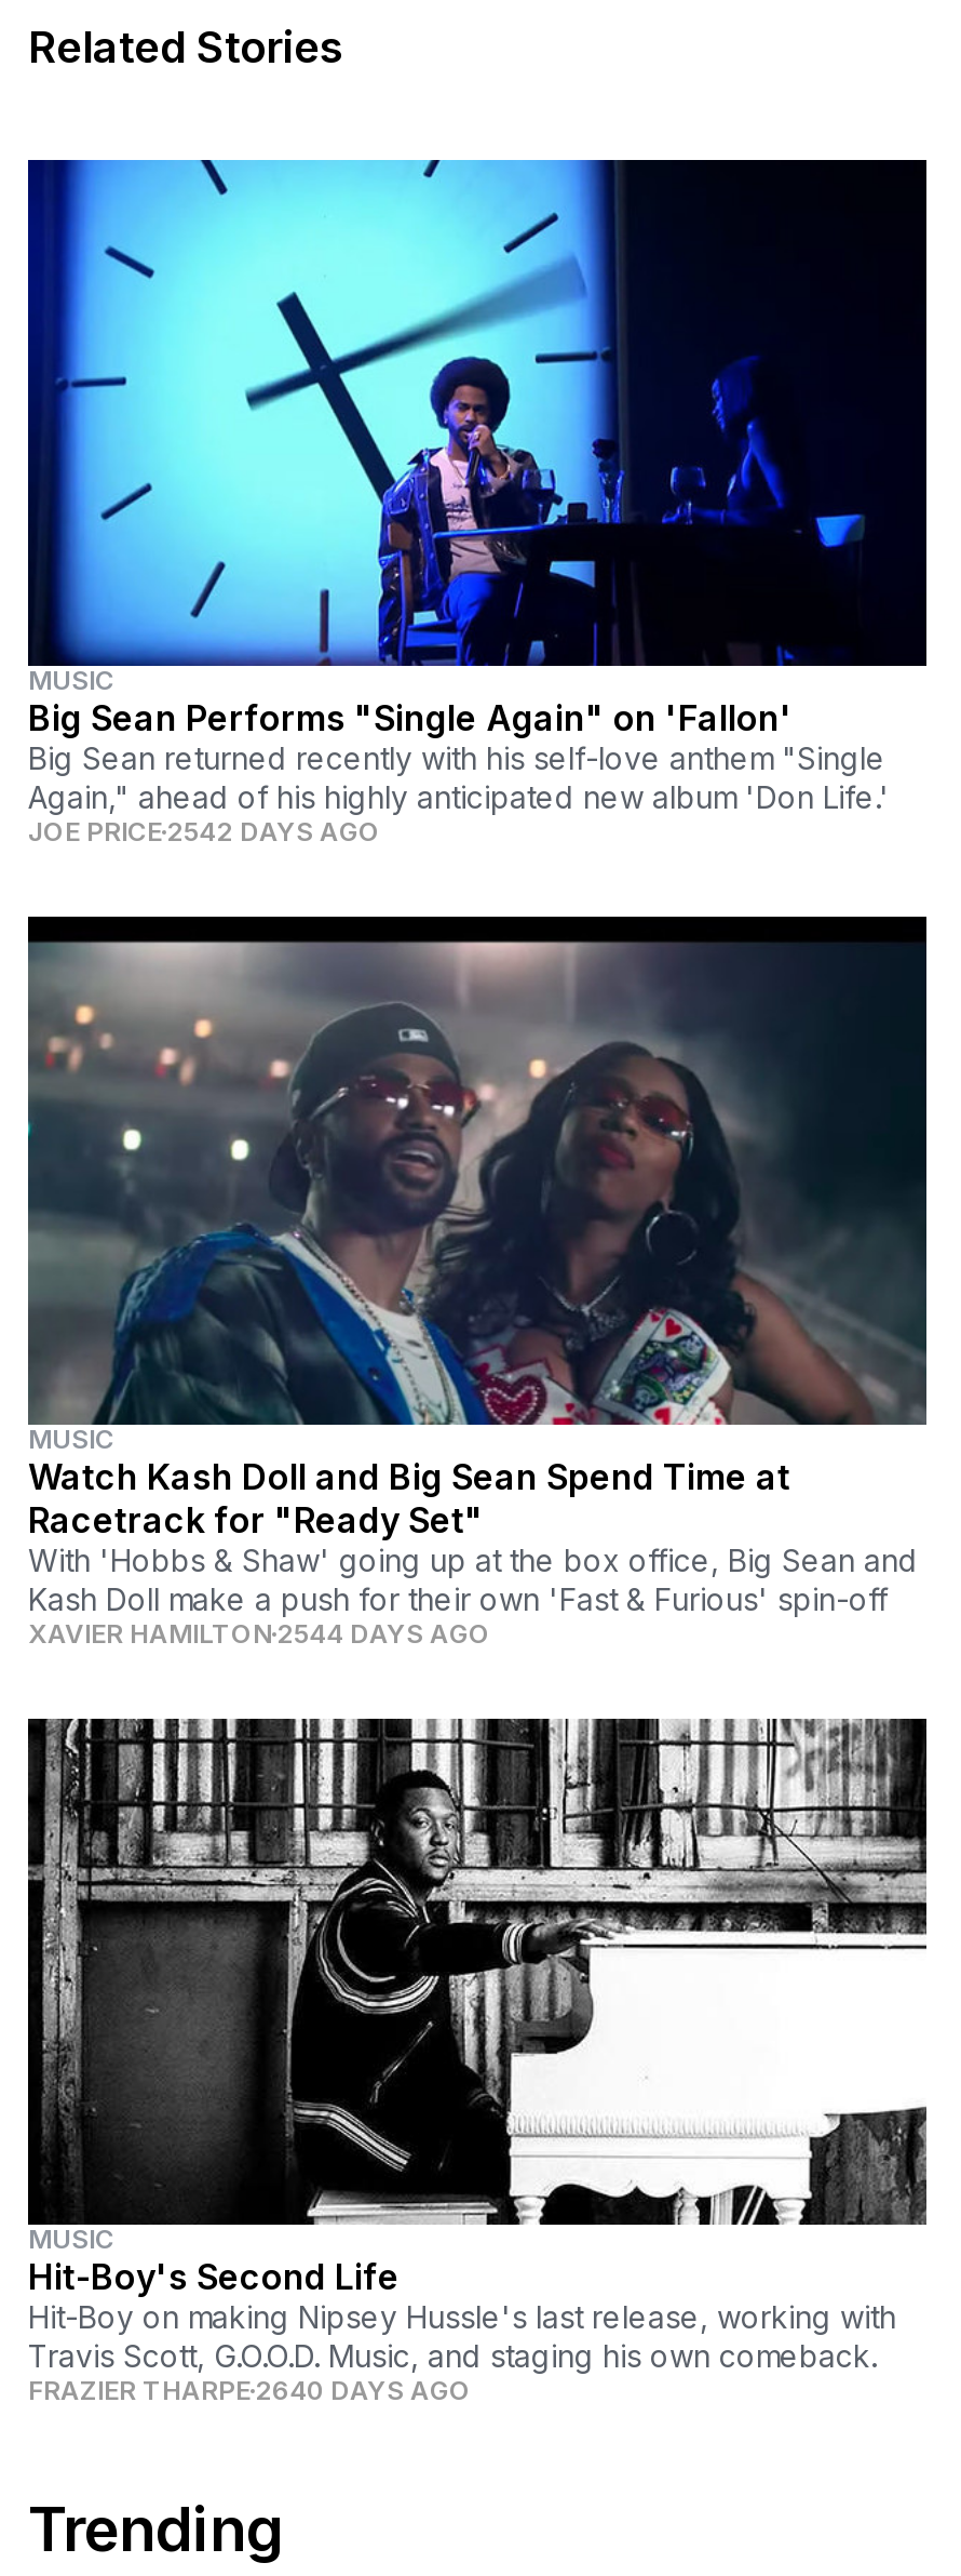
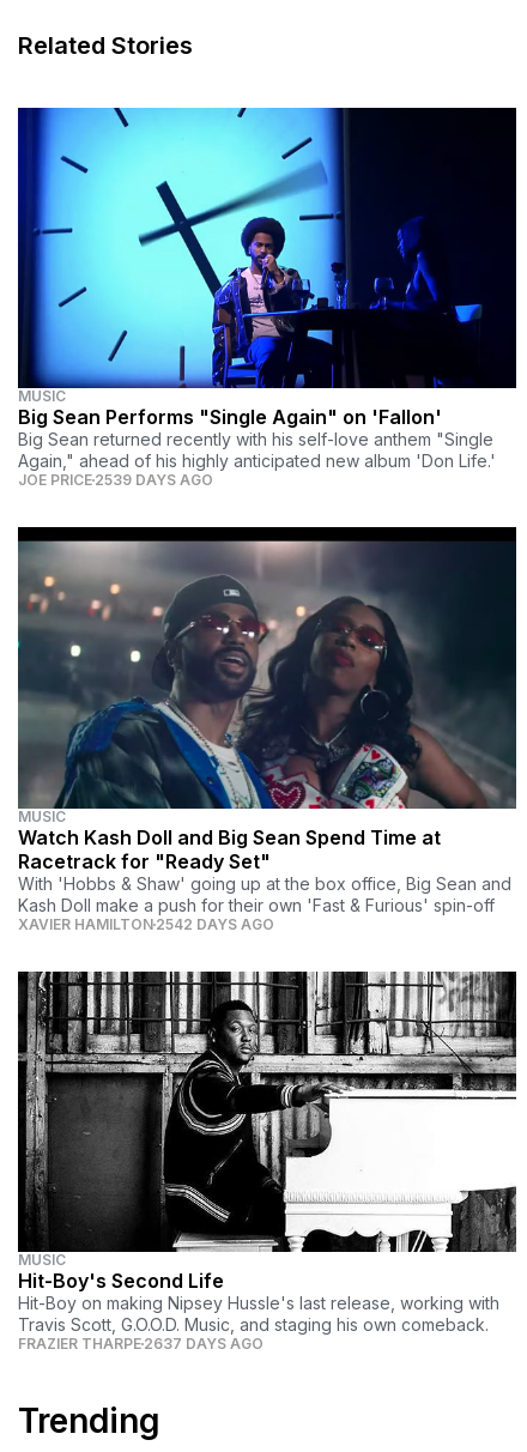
- JOE PRICE 2542 DAYS AGO
+ JOE PRICE 2539 DAYS AGO

- XAVIER HAMILTON 2544 DAYS AGO
+ XAVIER HAMILTON 2542 DAYS AGO

- FRAZIER THARPE 2640 DAYS AGO
+ FRAZIER THARPE 2637 DAYS AGO
